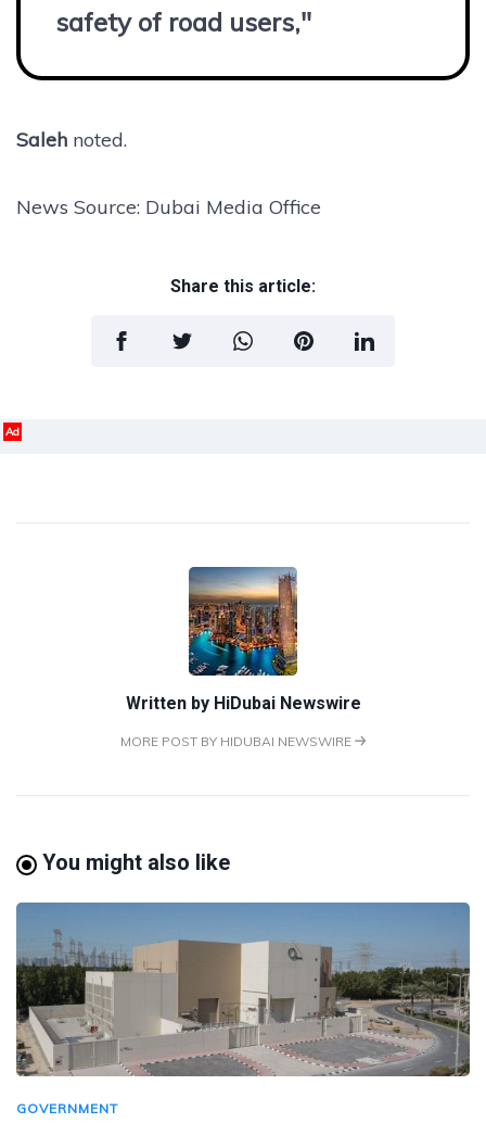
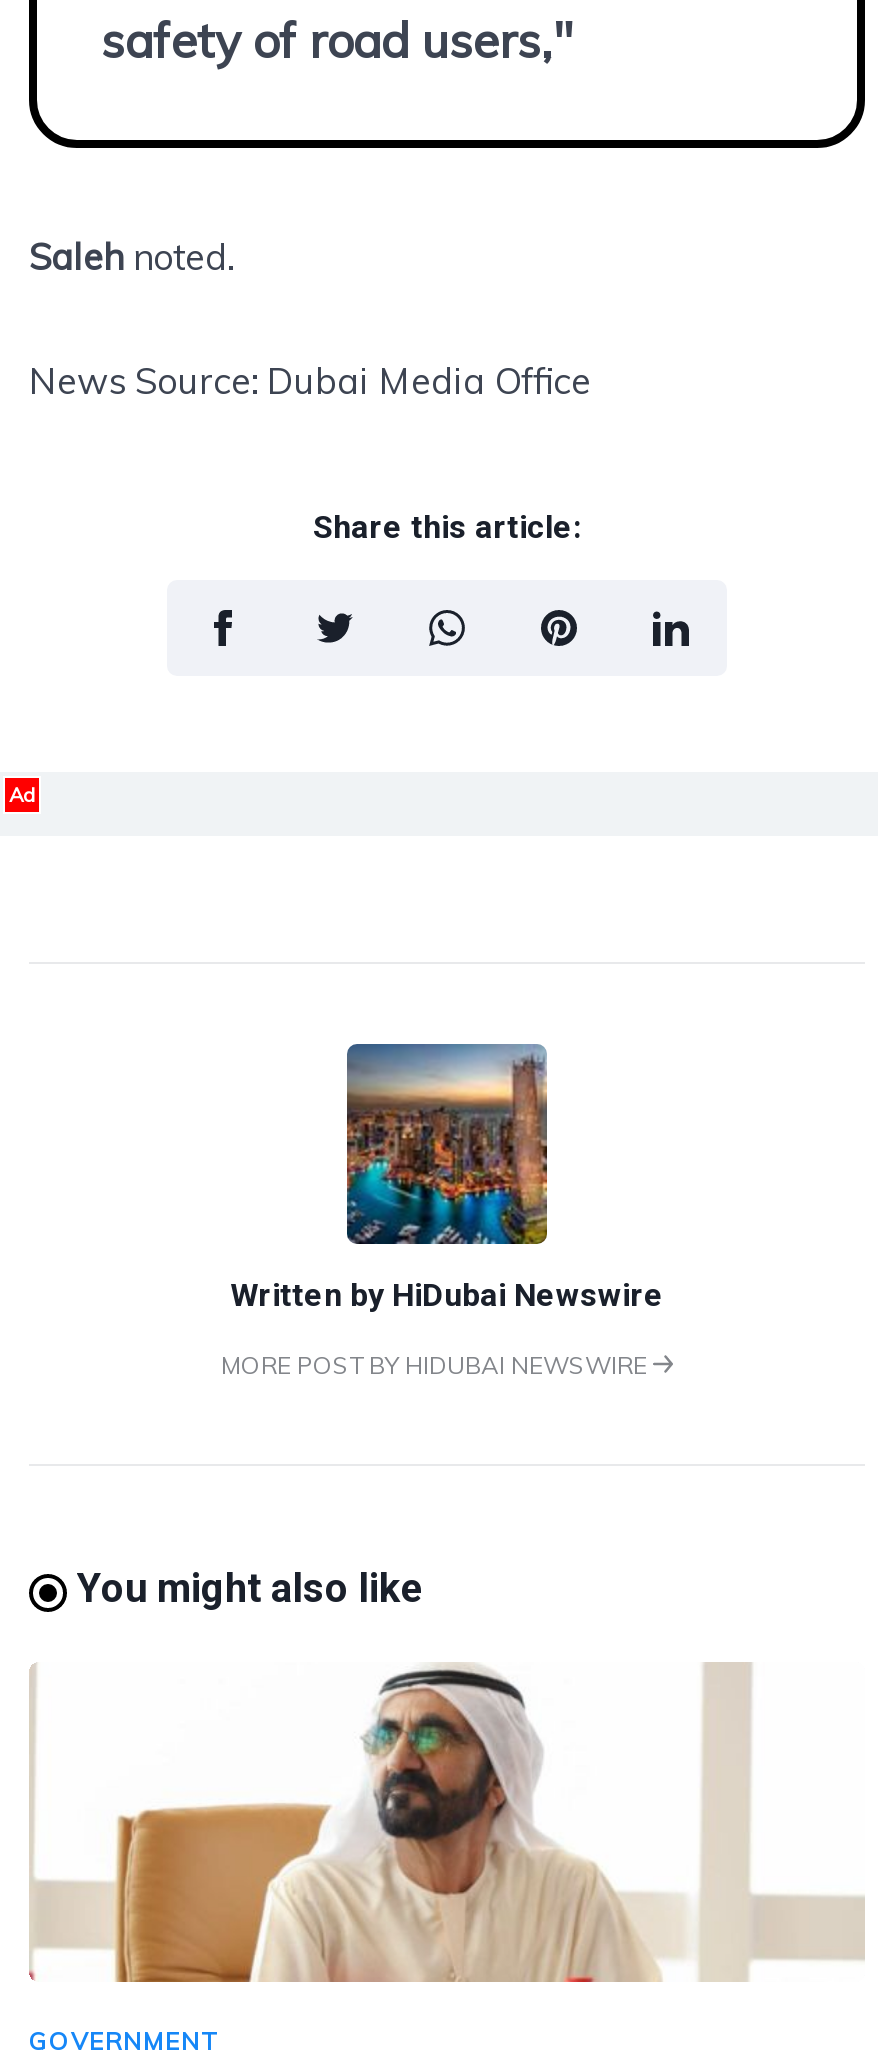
- [image]
+ [image]
